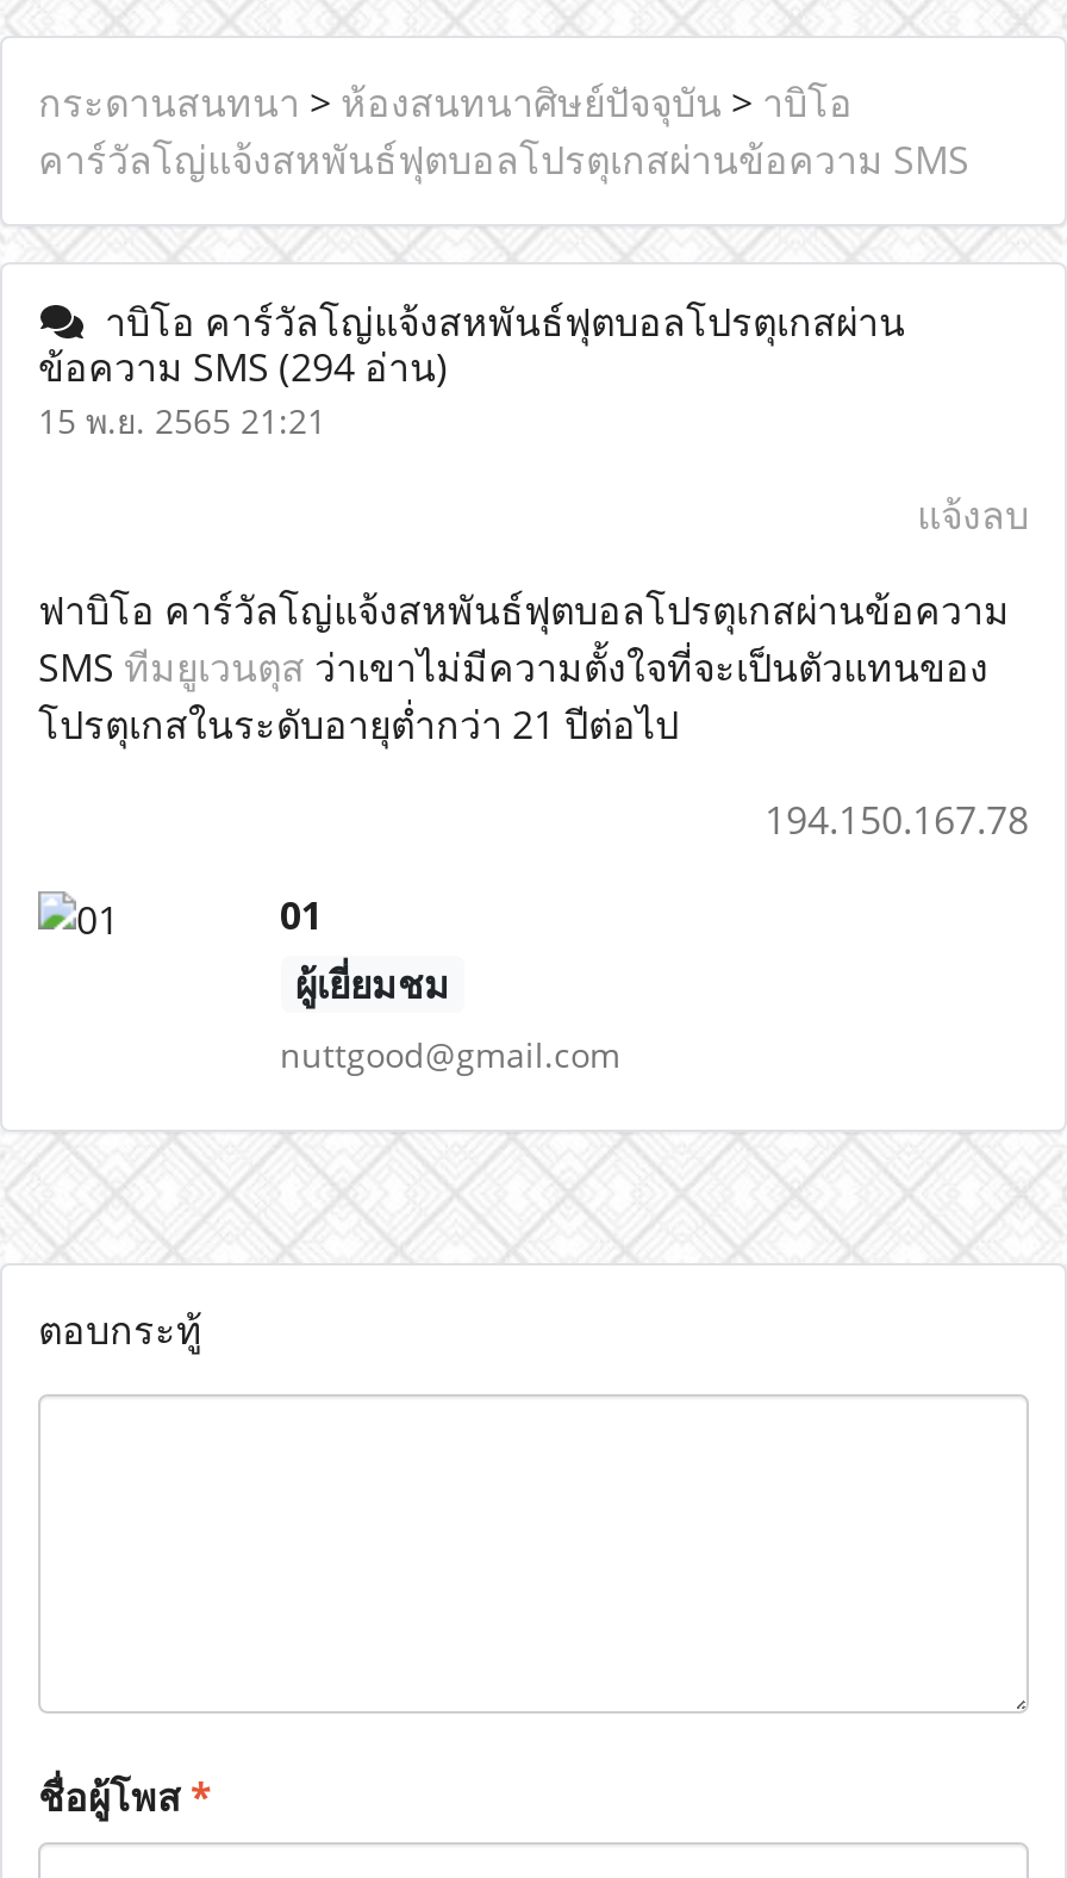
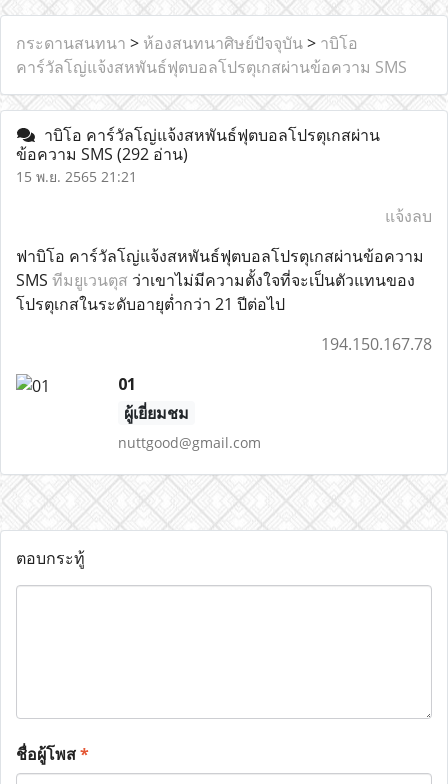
- ข้อความ SMS (294 อ่าน)
+ ข้อความ SMS (292 อ่าน)
